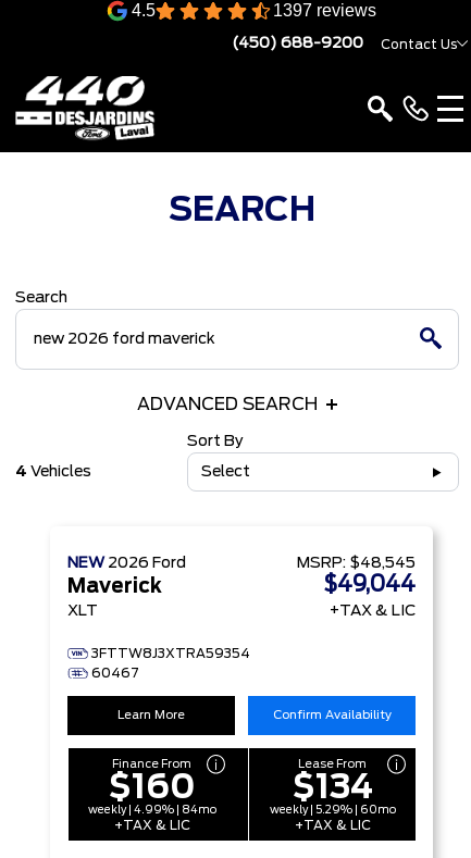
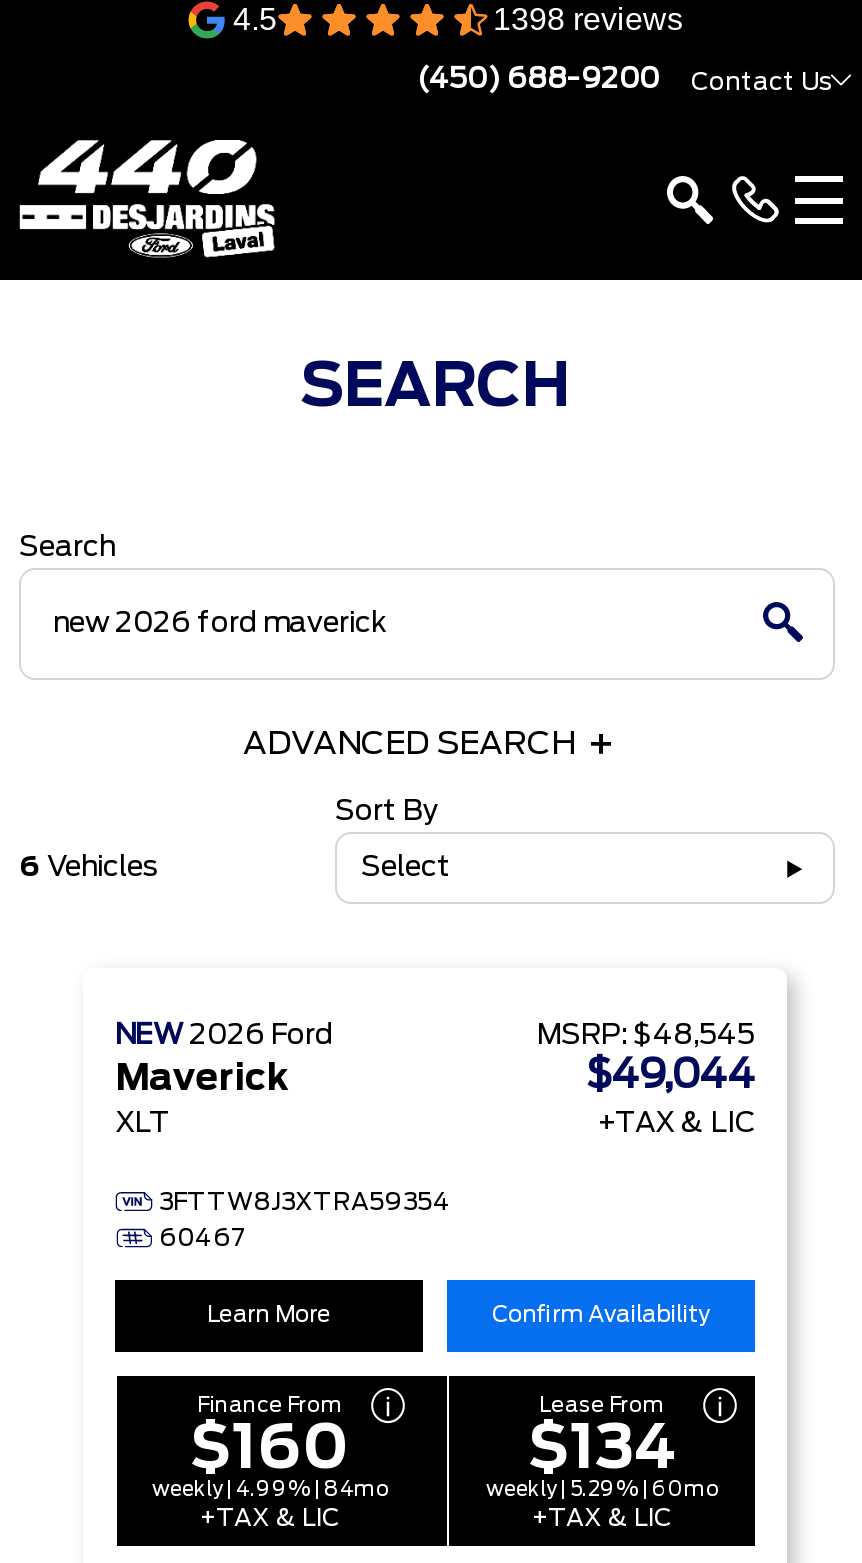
- 1397 reviews
+ 1398 reviews

- 4 Vehicles
+ 6 Vehicles
